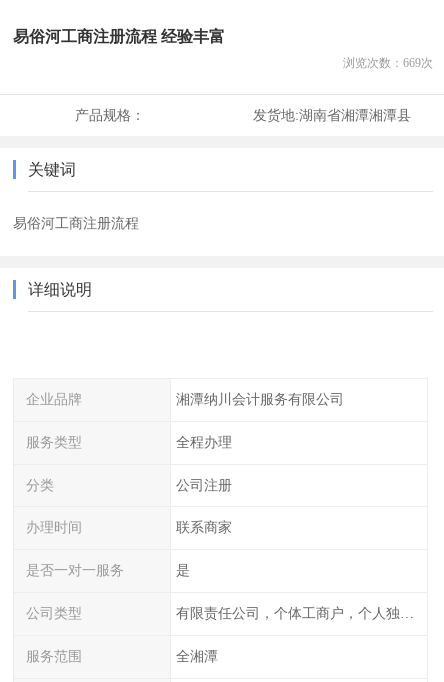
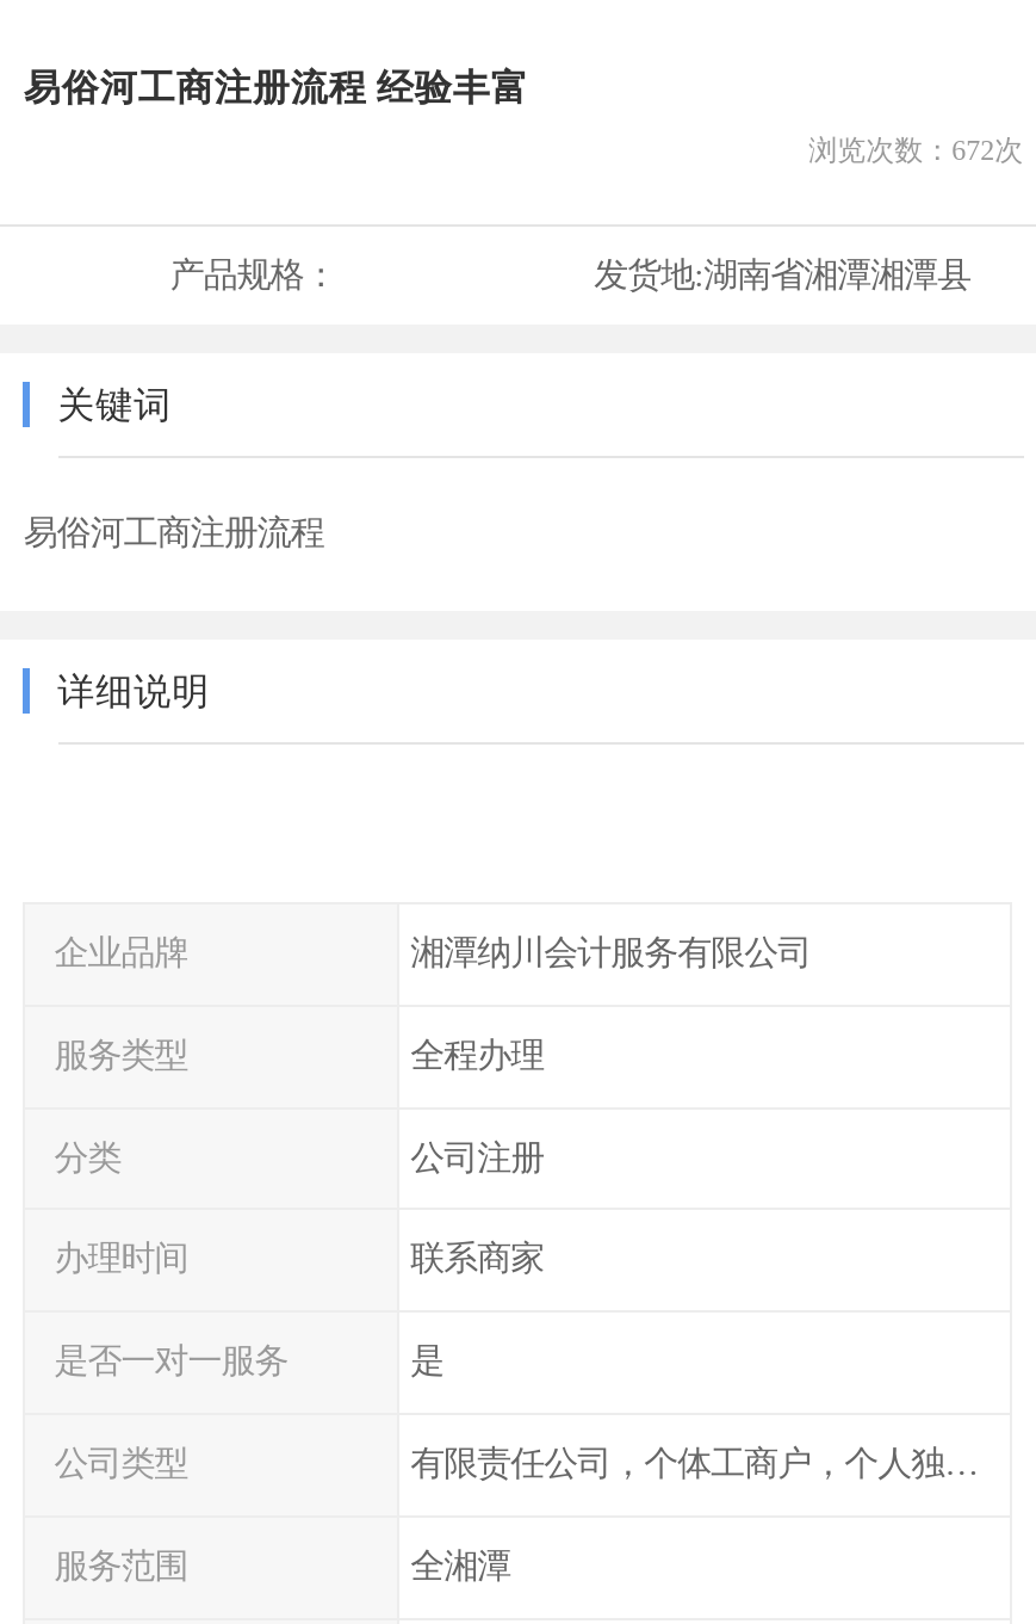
- 浏览次数：669次
+ 浏览次数：672次
